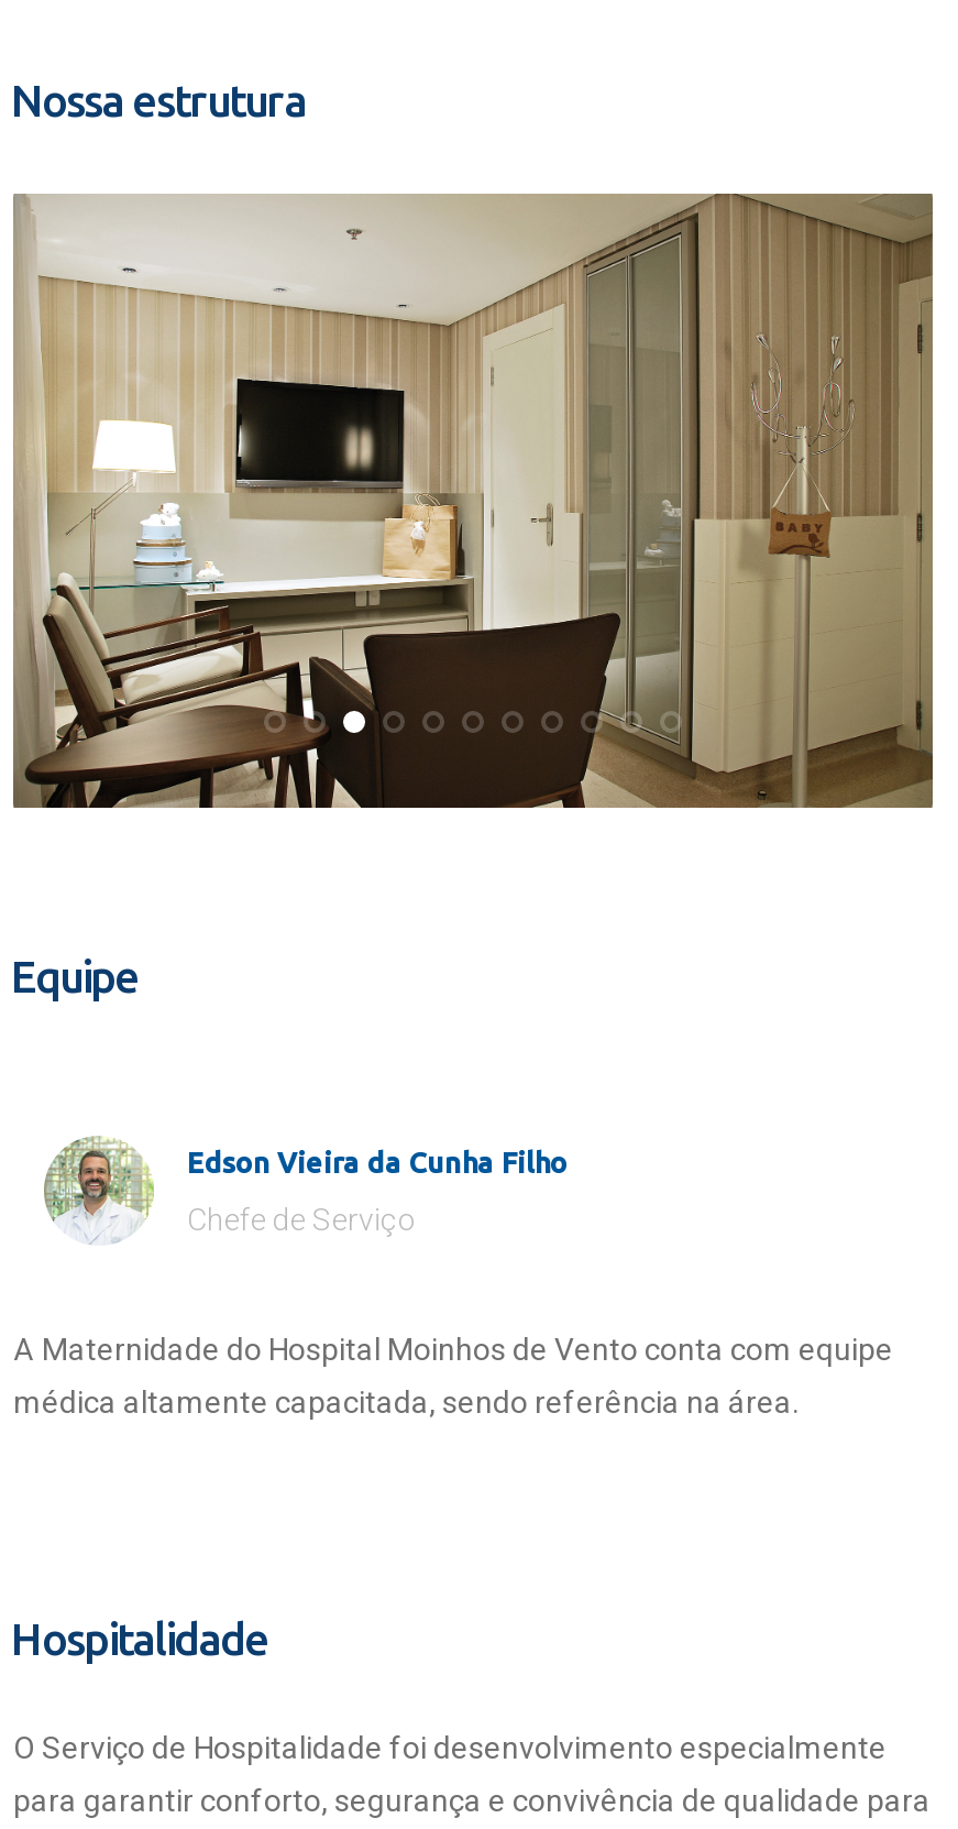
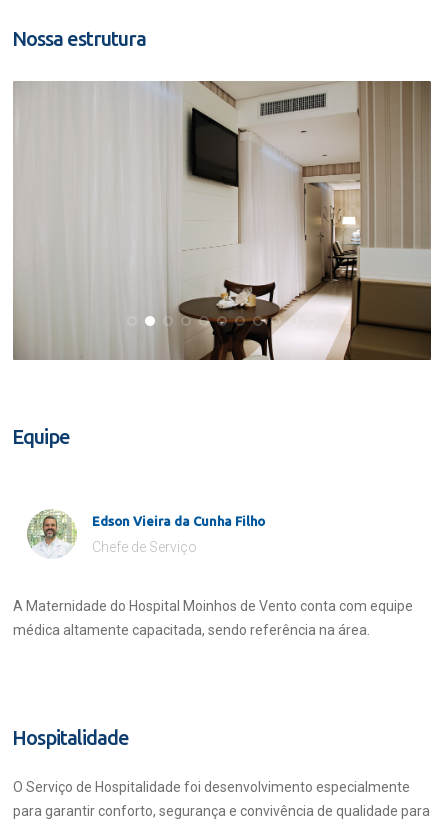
- [image]
+ [image]
